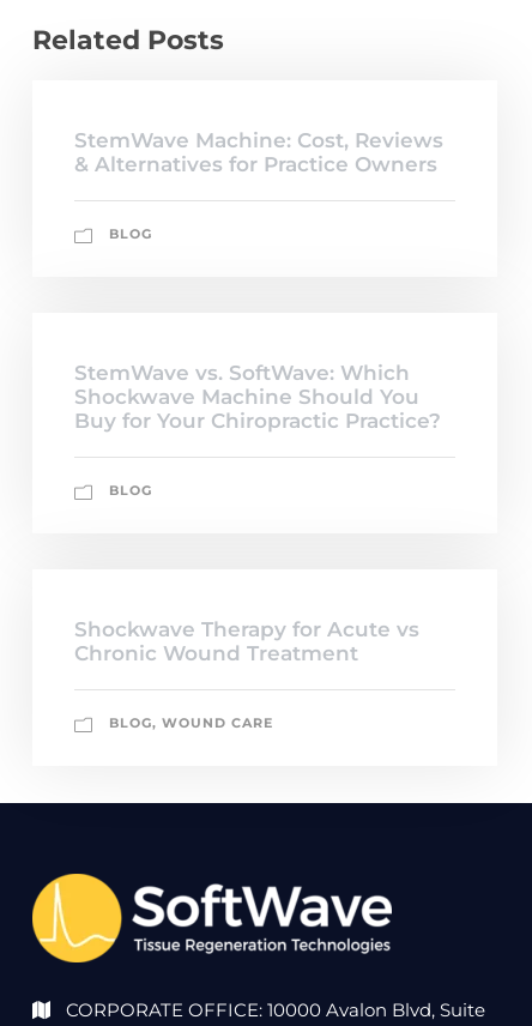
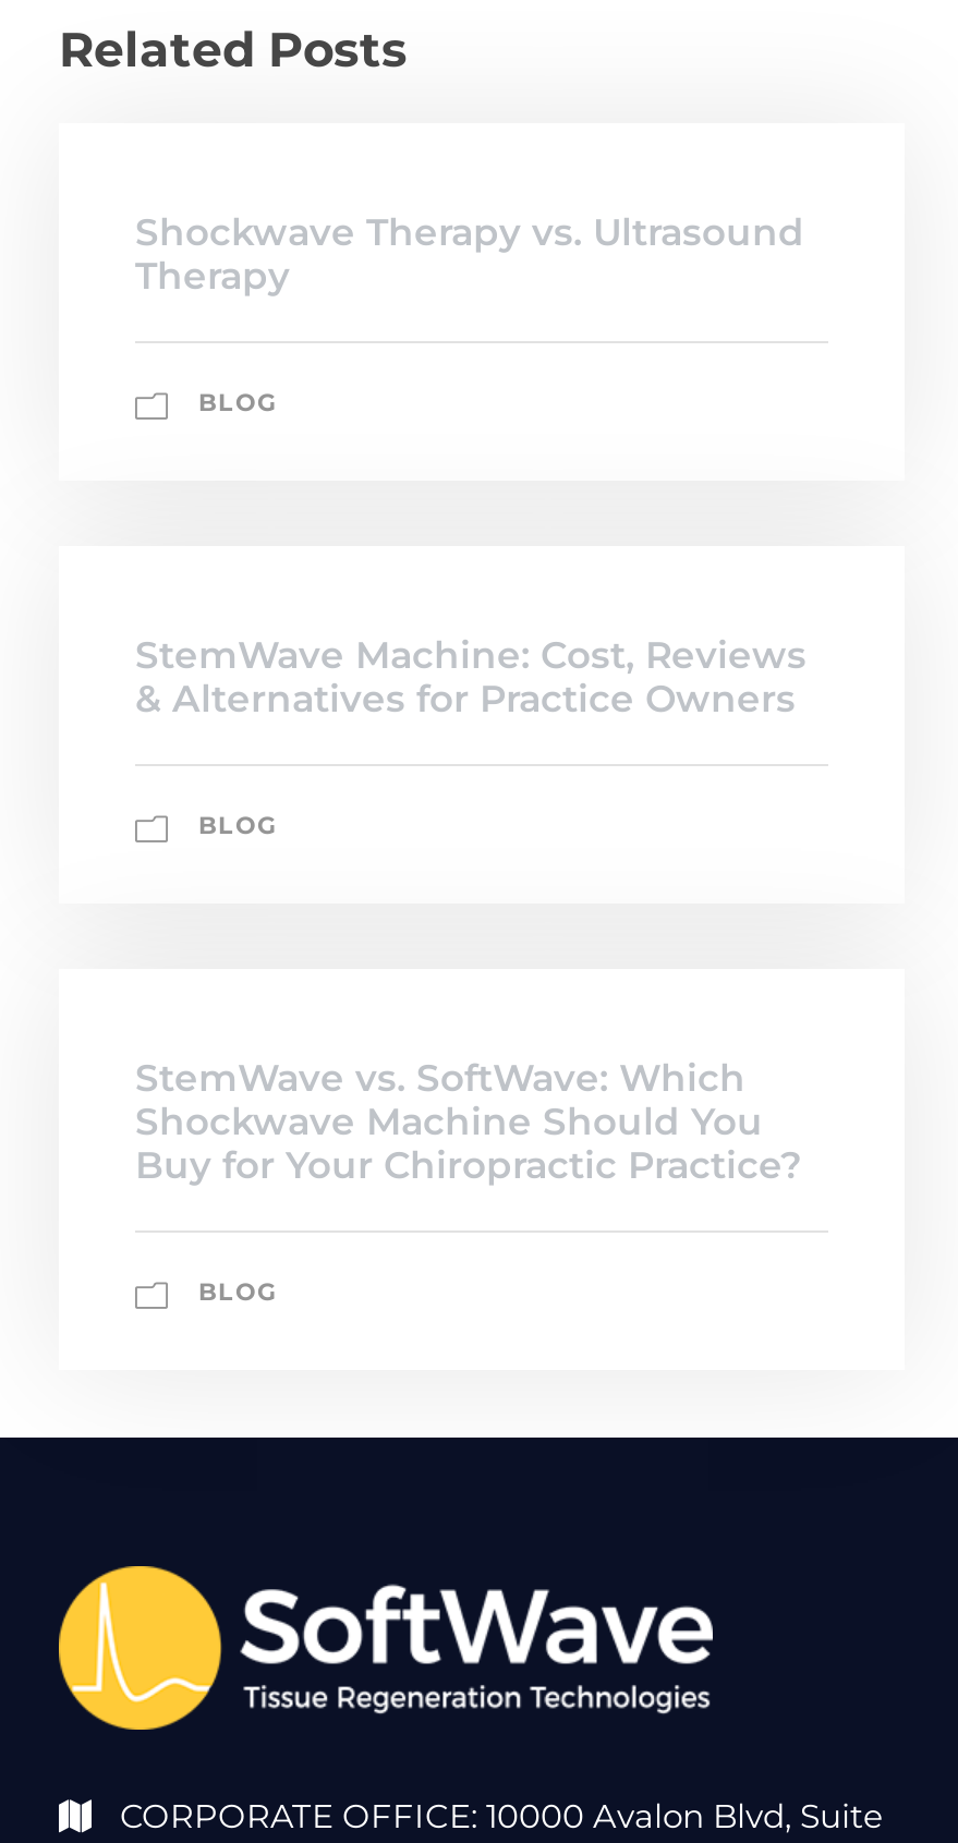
+ Shockwave Therapy vs. Ultrasound
+ Therapy
+ BLOG

moved down: StemWave Machine: Cost, Reviews | & Alternatives for Practice Owners | BLOG | StemWave vs. SoftWave: Which | Shockwave Machine Should You | Buy for Your Chiropractic Practice? | BLOG

- Shockwave Therapy for Acute vs
- Chronic Wound Treatment
- BLOG, WOUND CARE
